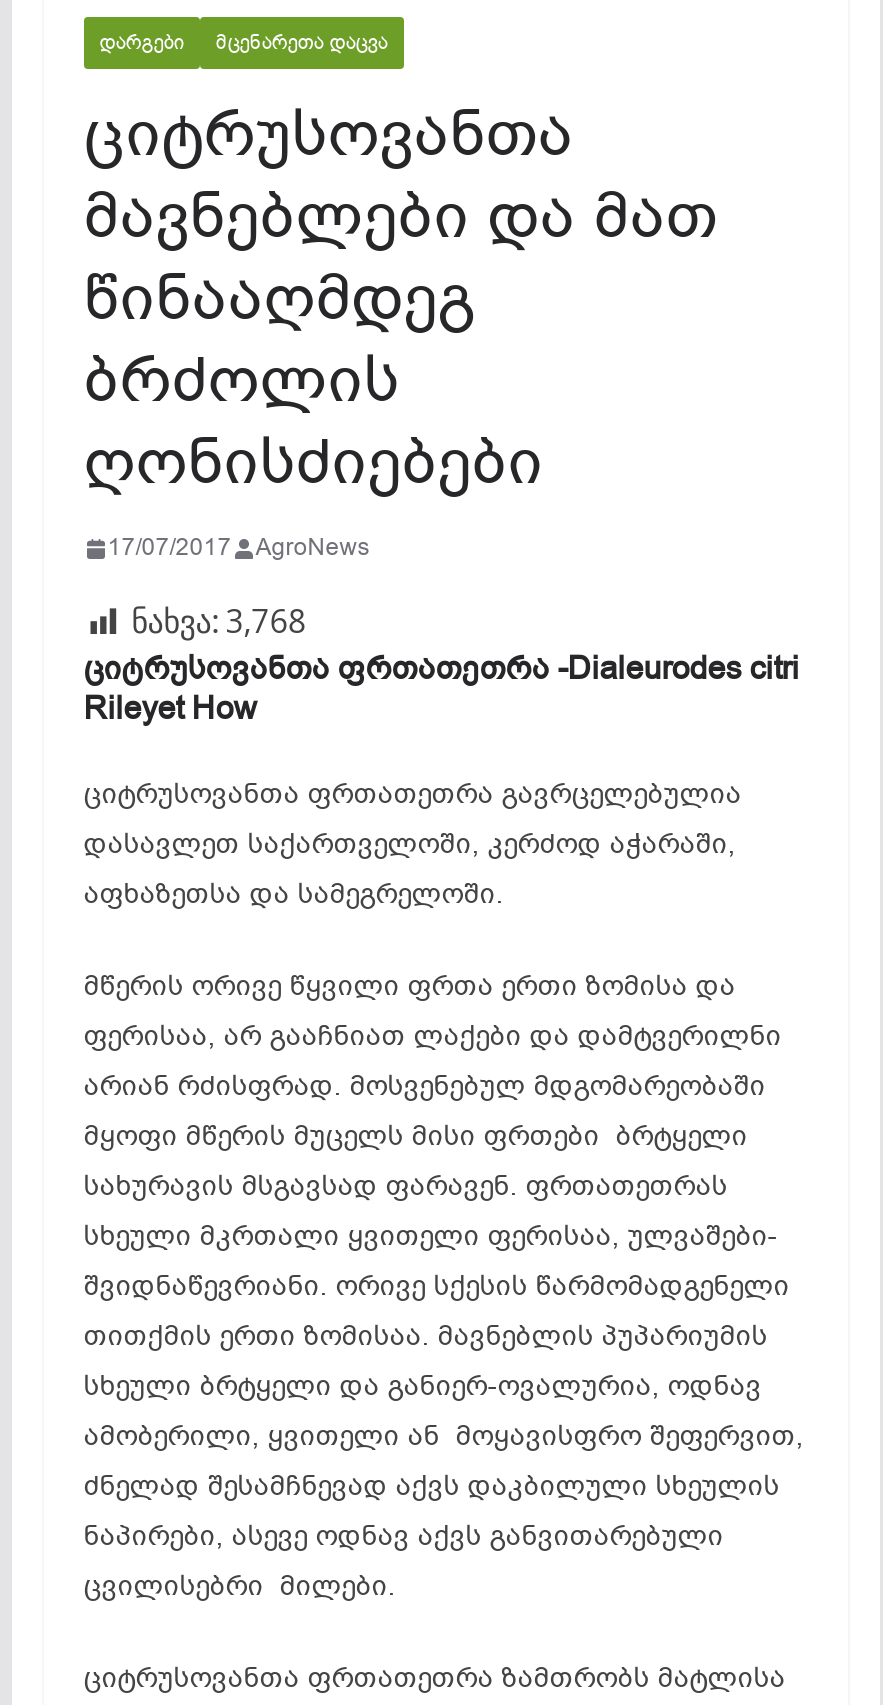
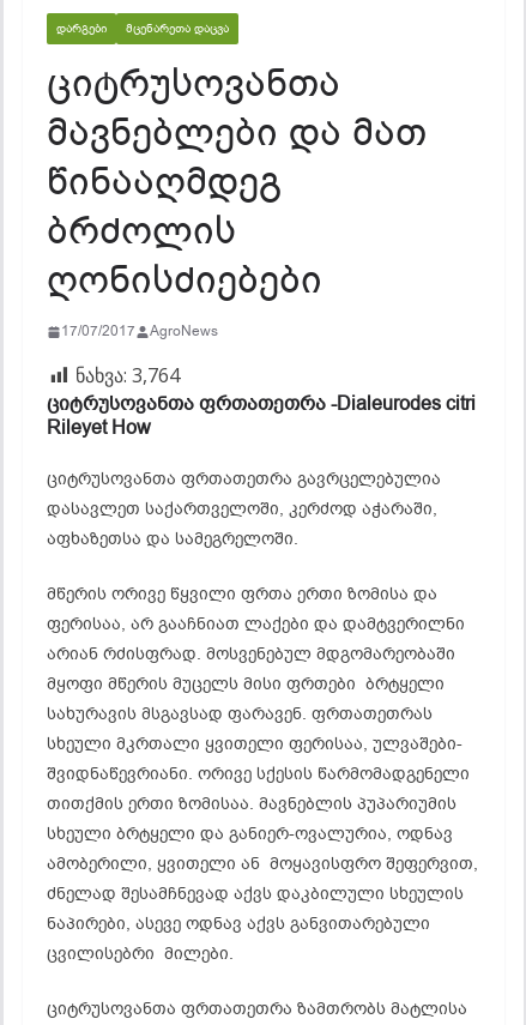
- ნახვა: 3,768
+ ნახვა: 3,764
